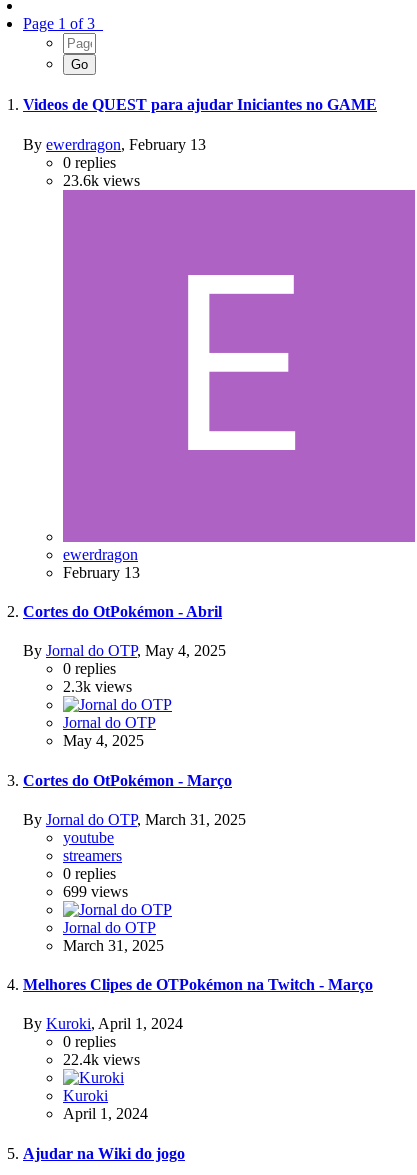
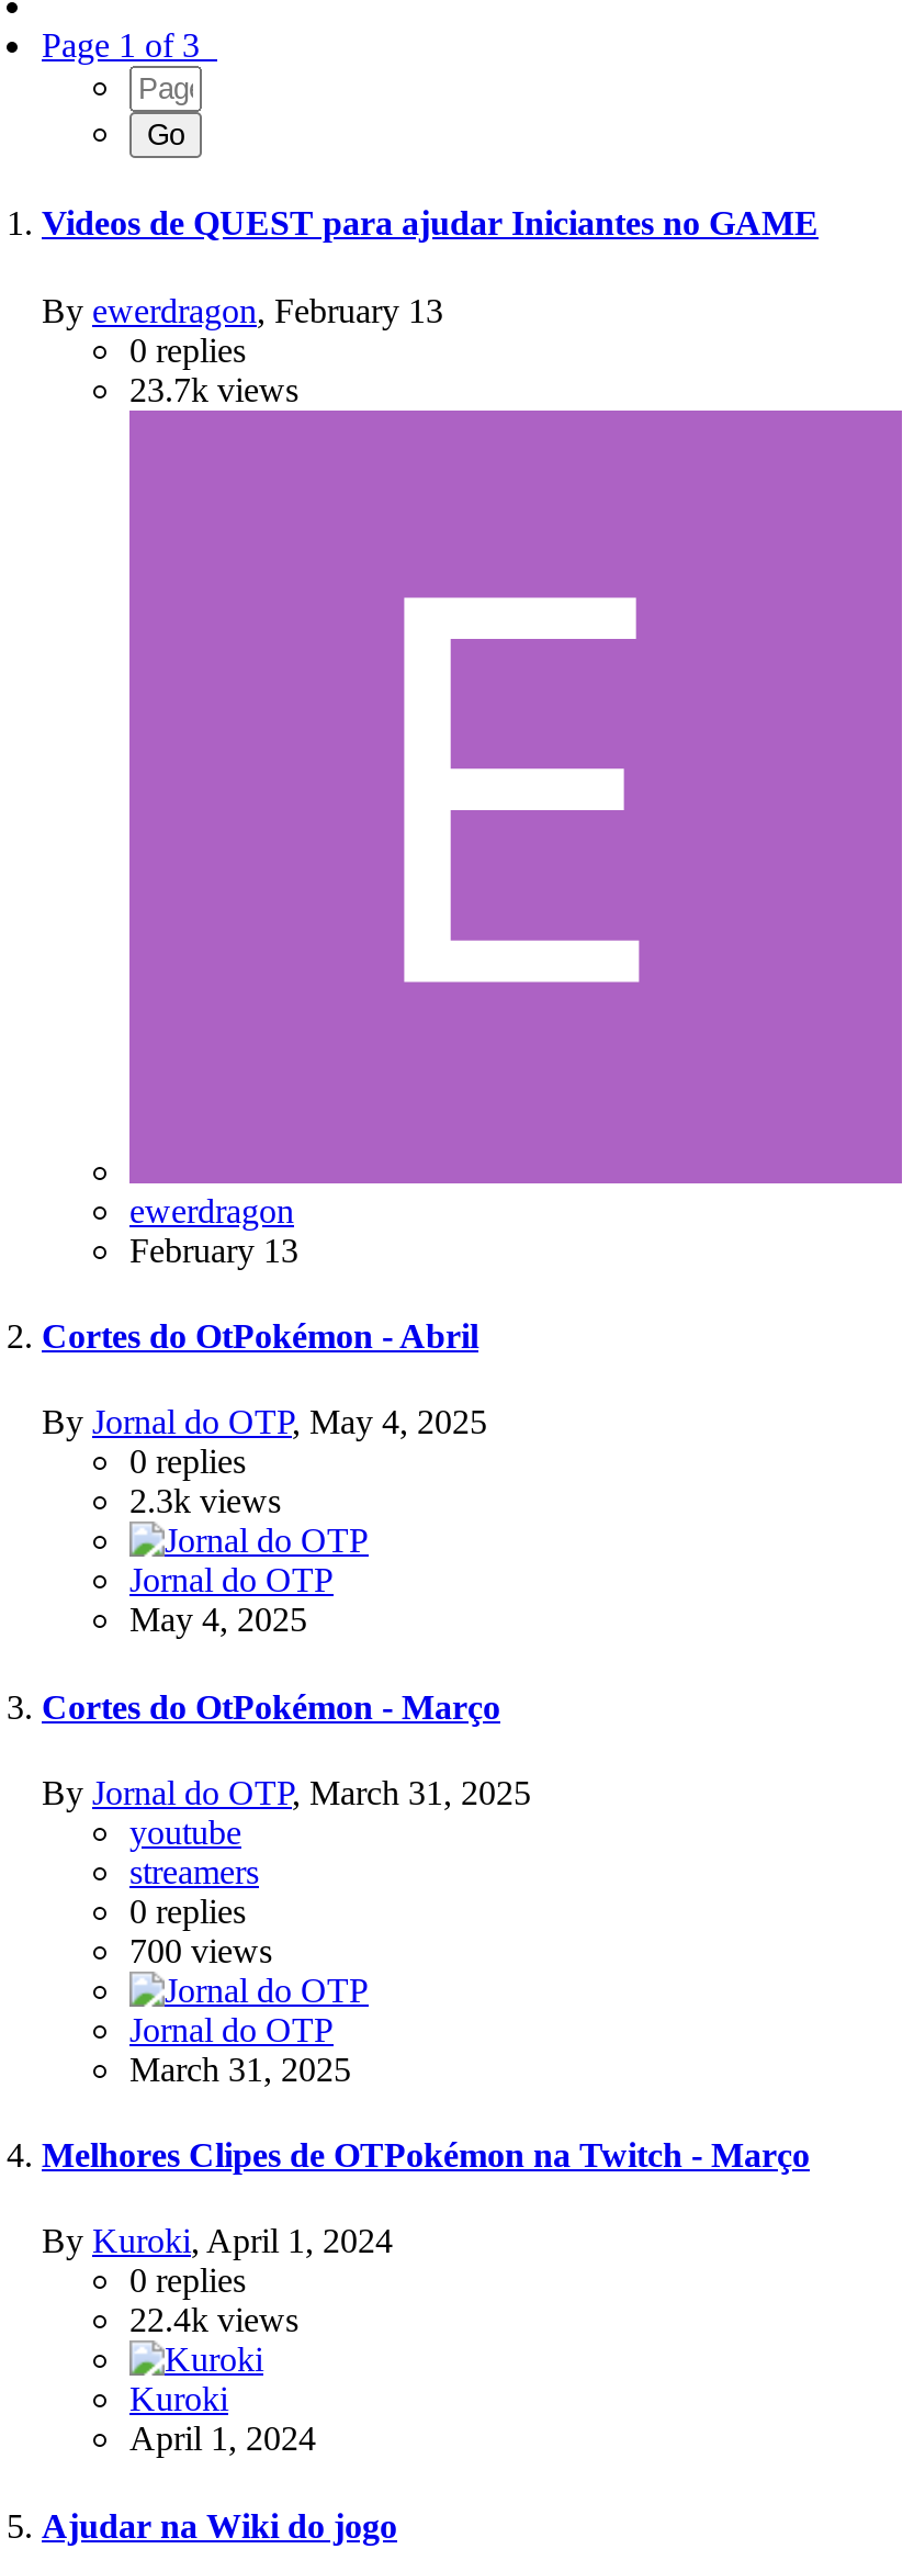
- 23.6k views
+ 23.7k views

- 699 views
+ 700 views
